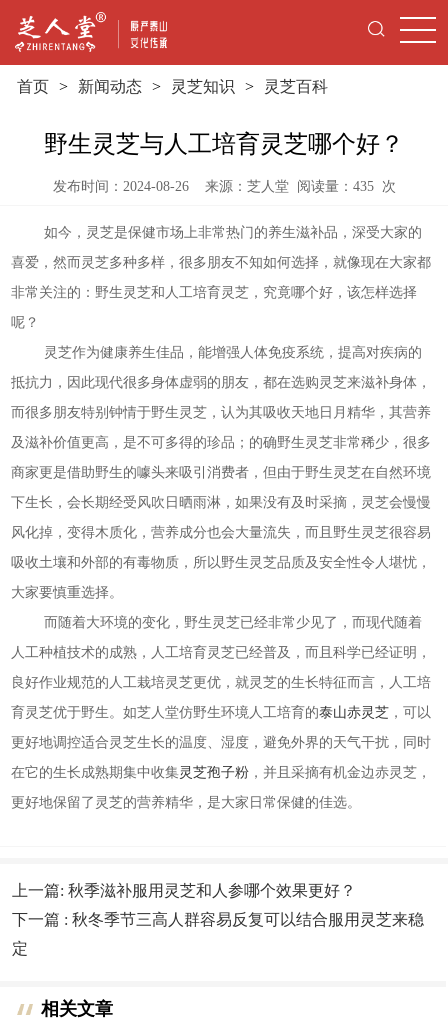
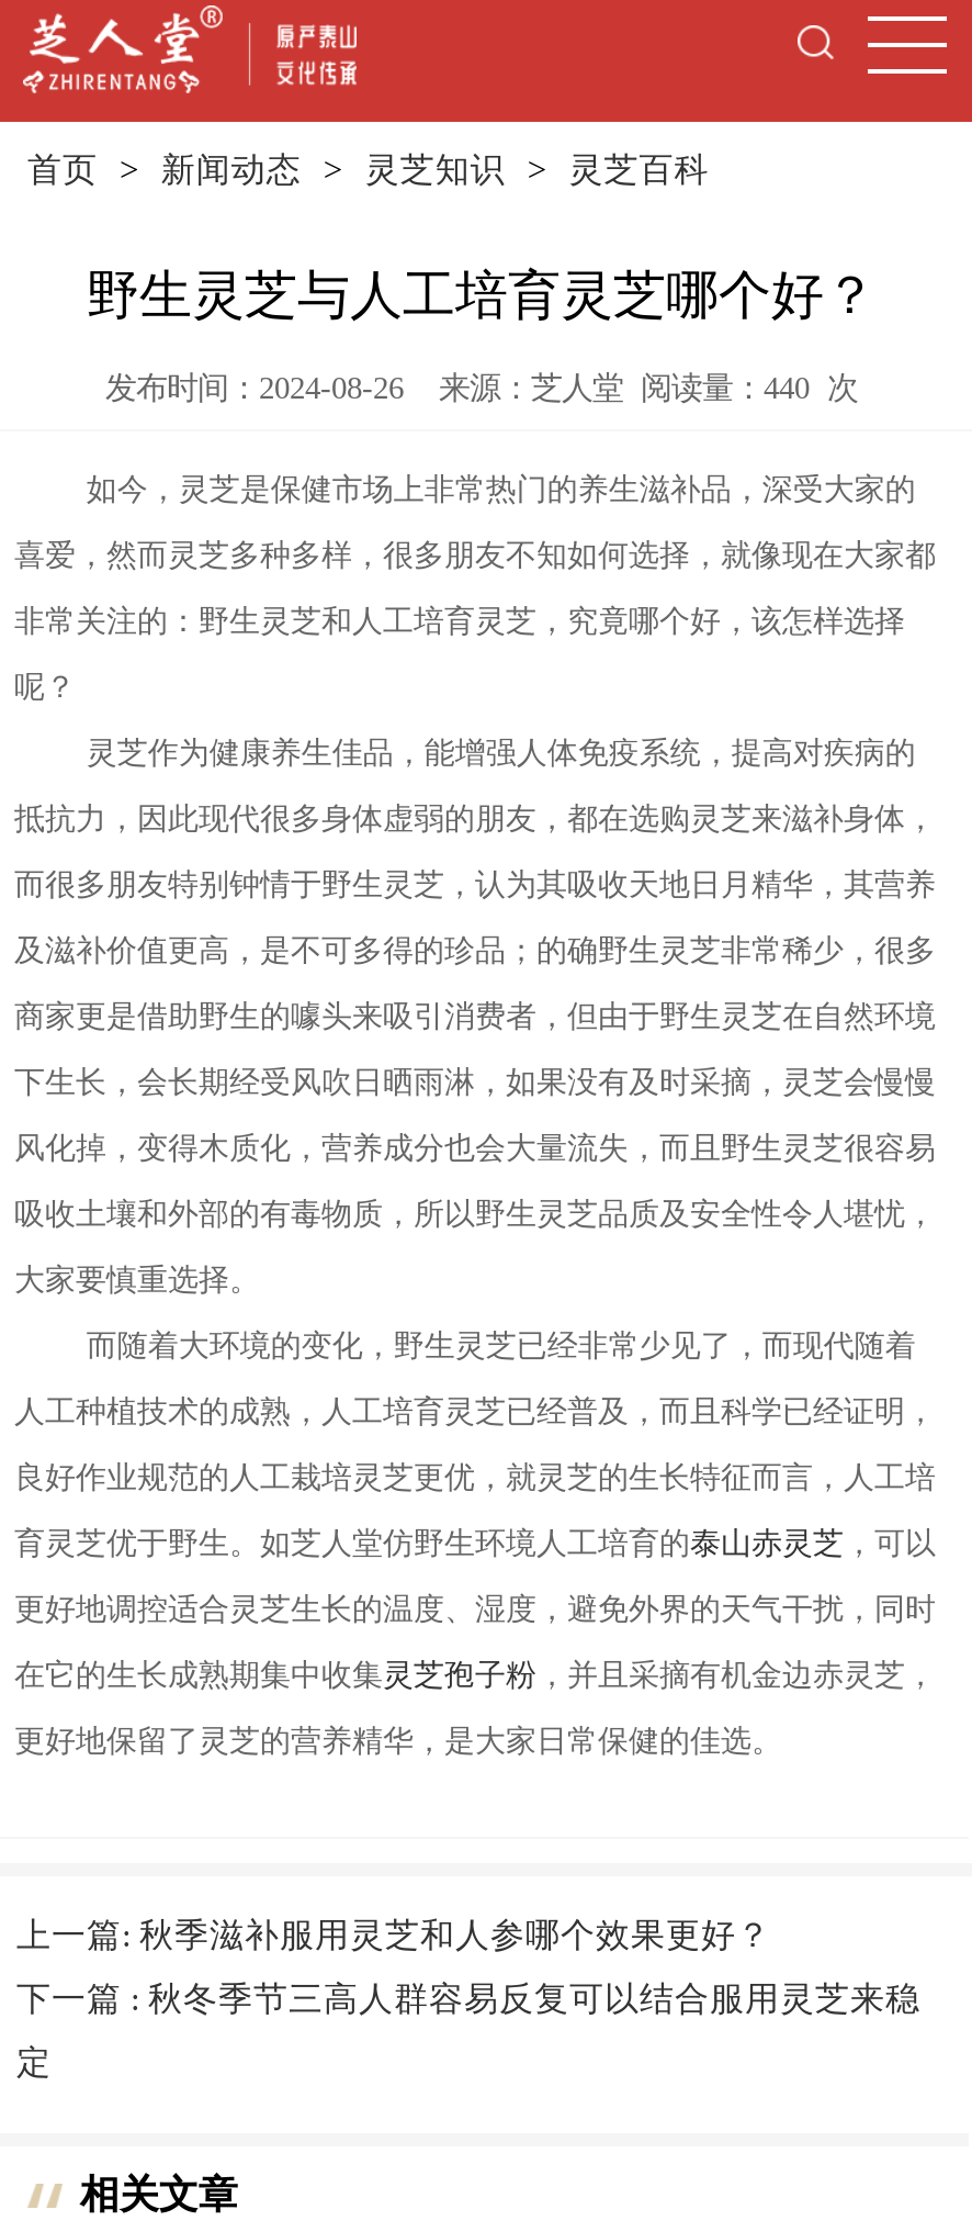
- 发布时间：2024-08-26 来源：芝人堂阅读量：435 次
+ 发布时间：2024-08-26 来源：芝人堂阅读量：440 次
